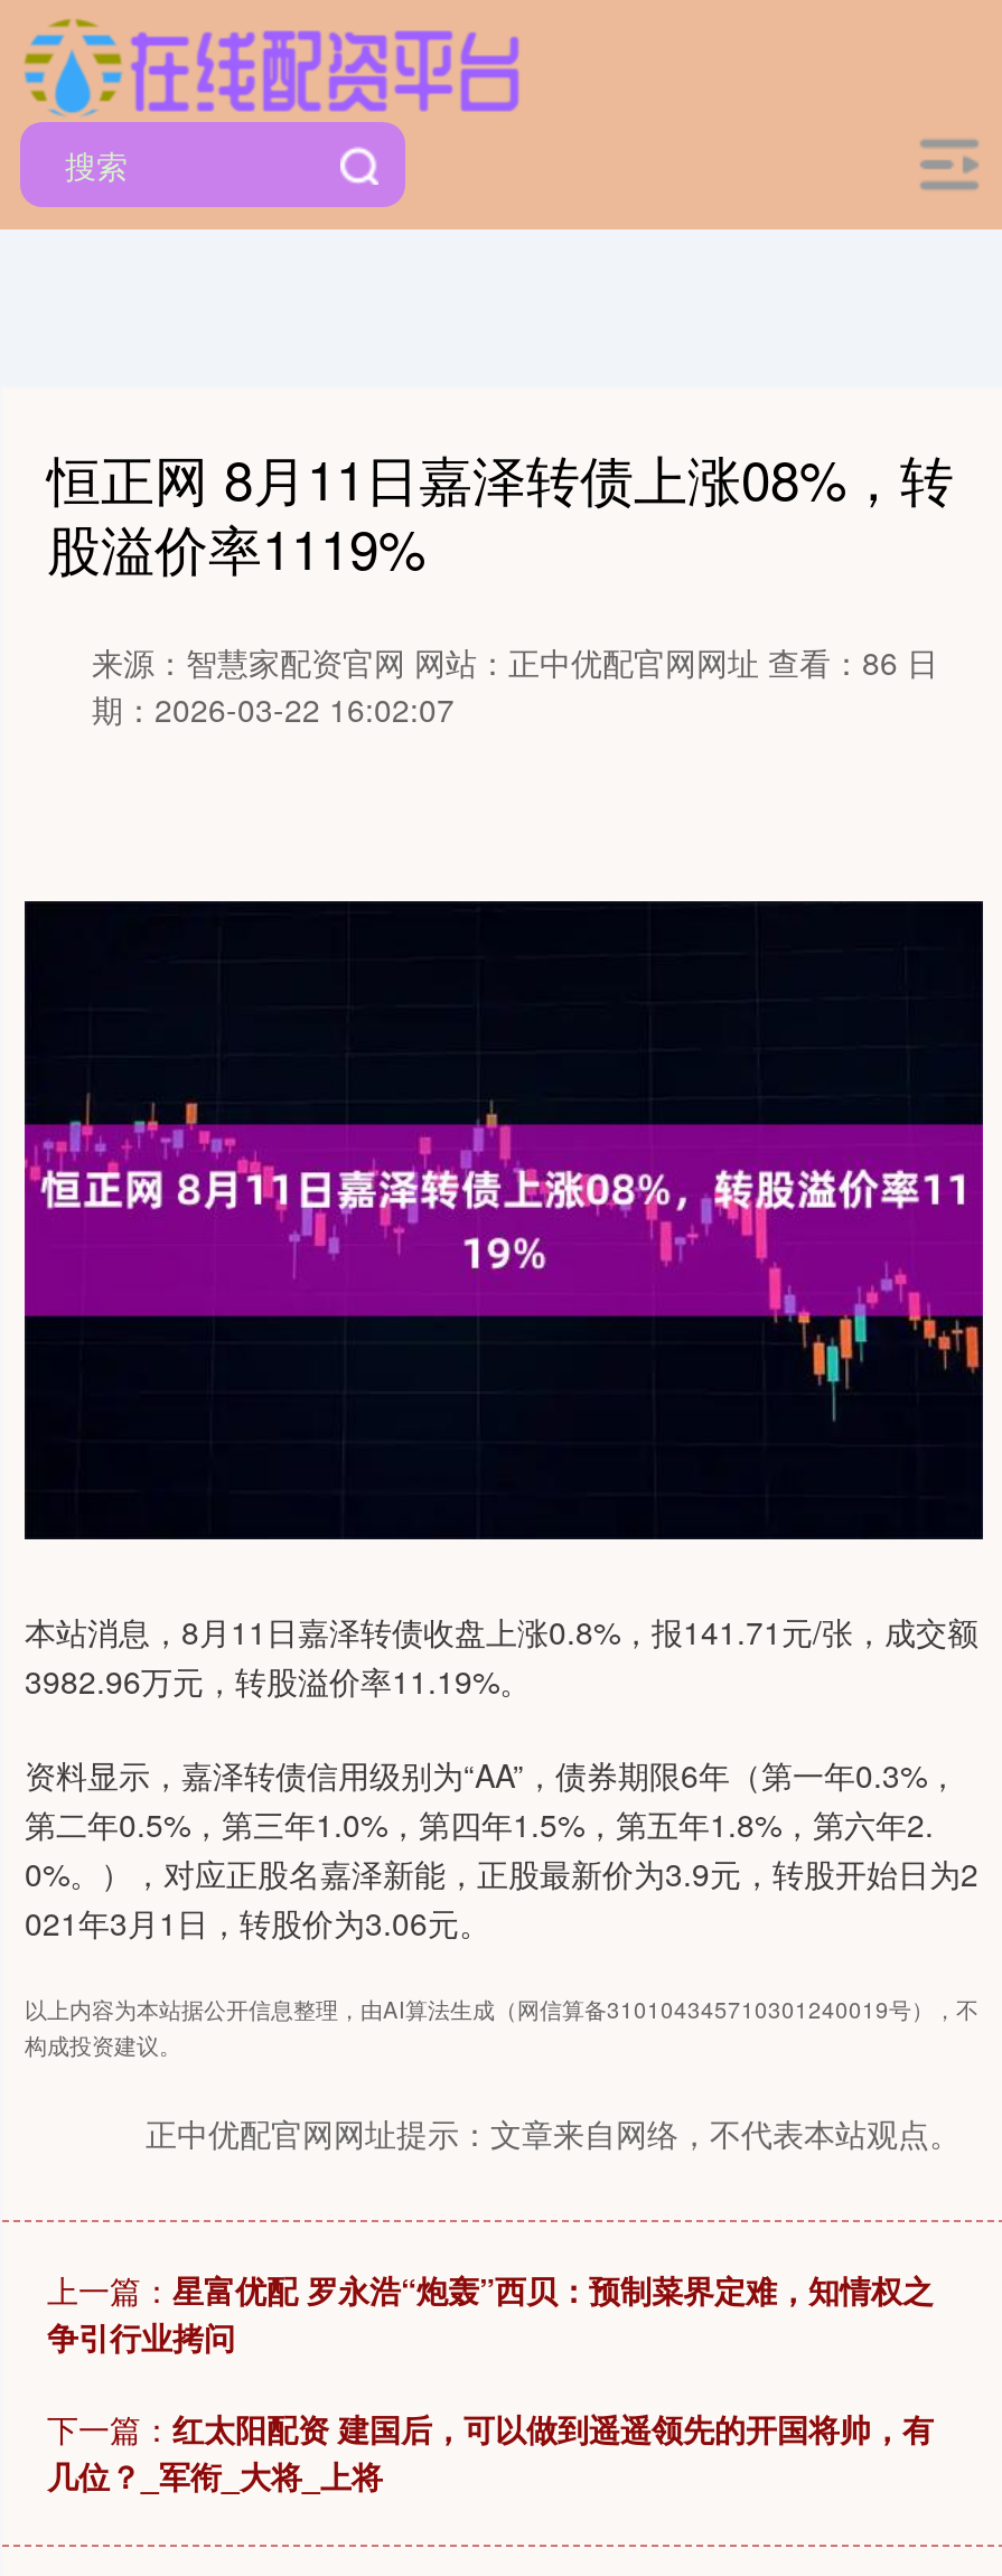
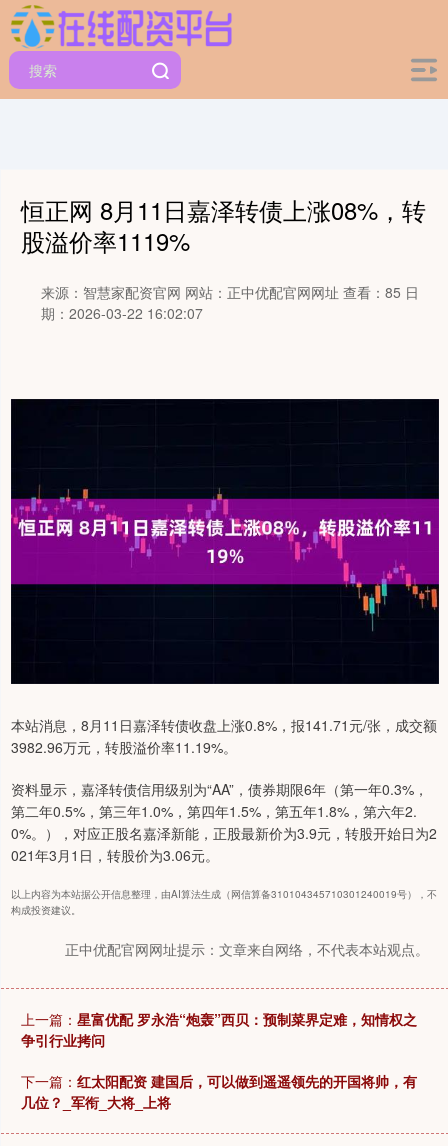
- 来源：智慧家配资官网网站：正中优配官网网址 查看：86 日
+ 来源：智慧家配资官网网站：正中优配官网网址 查看：85 日
